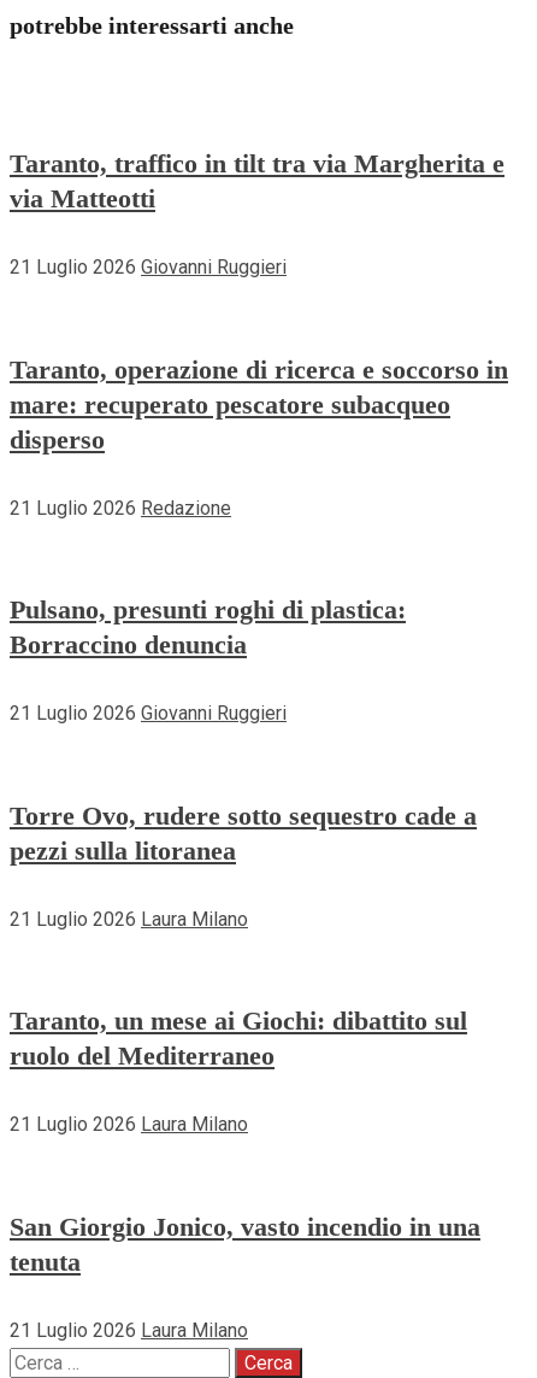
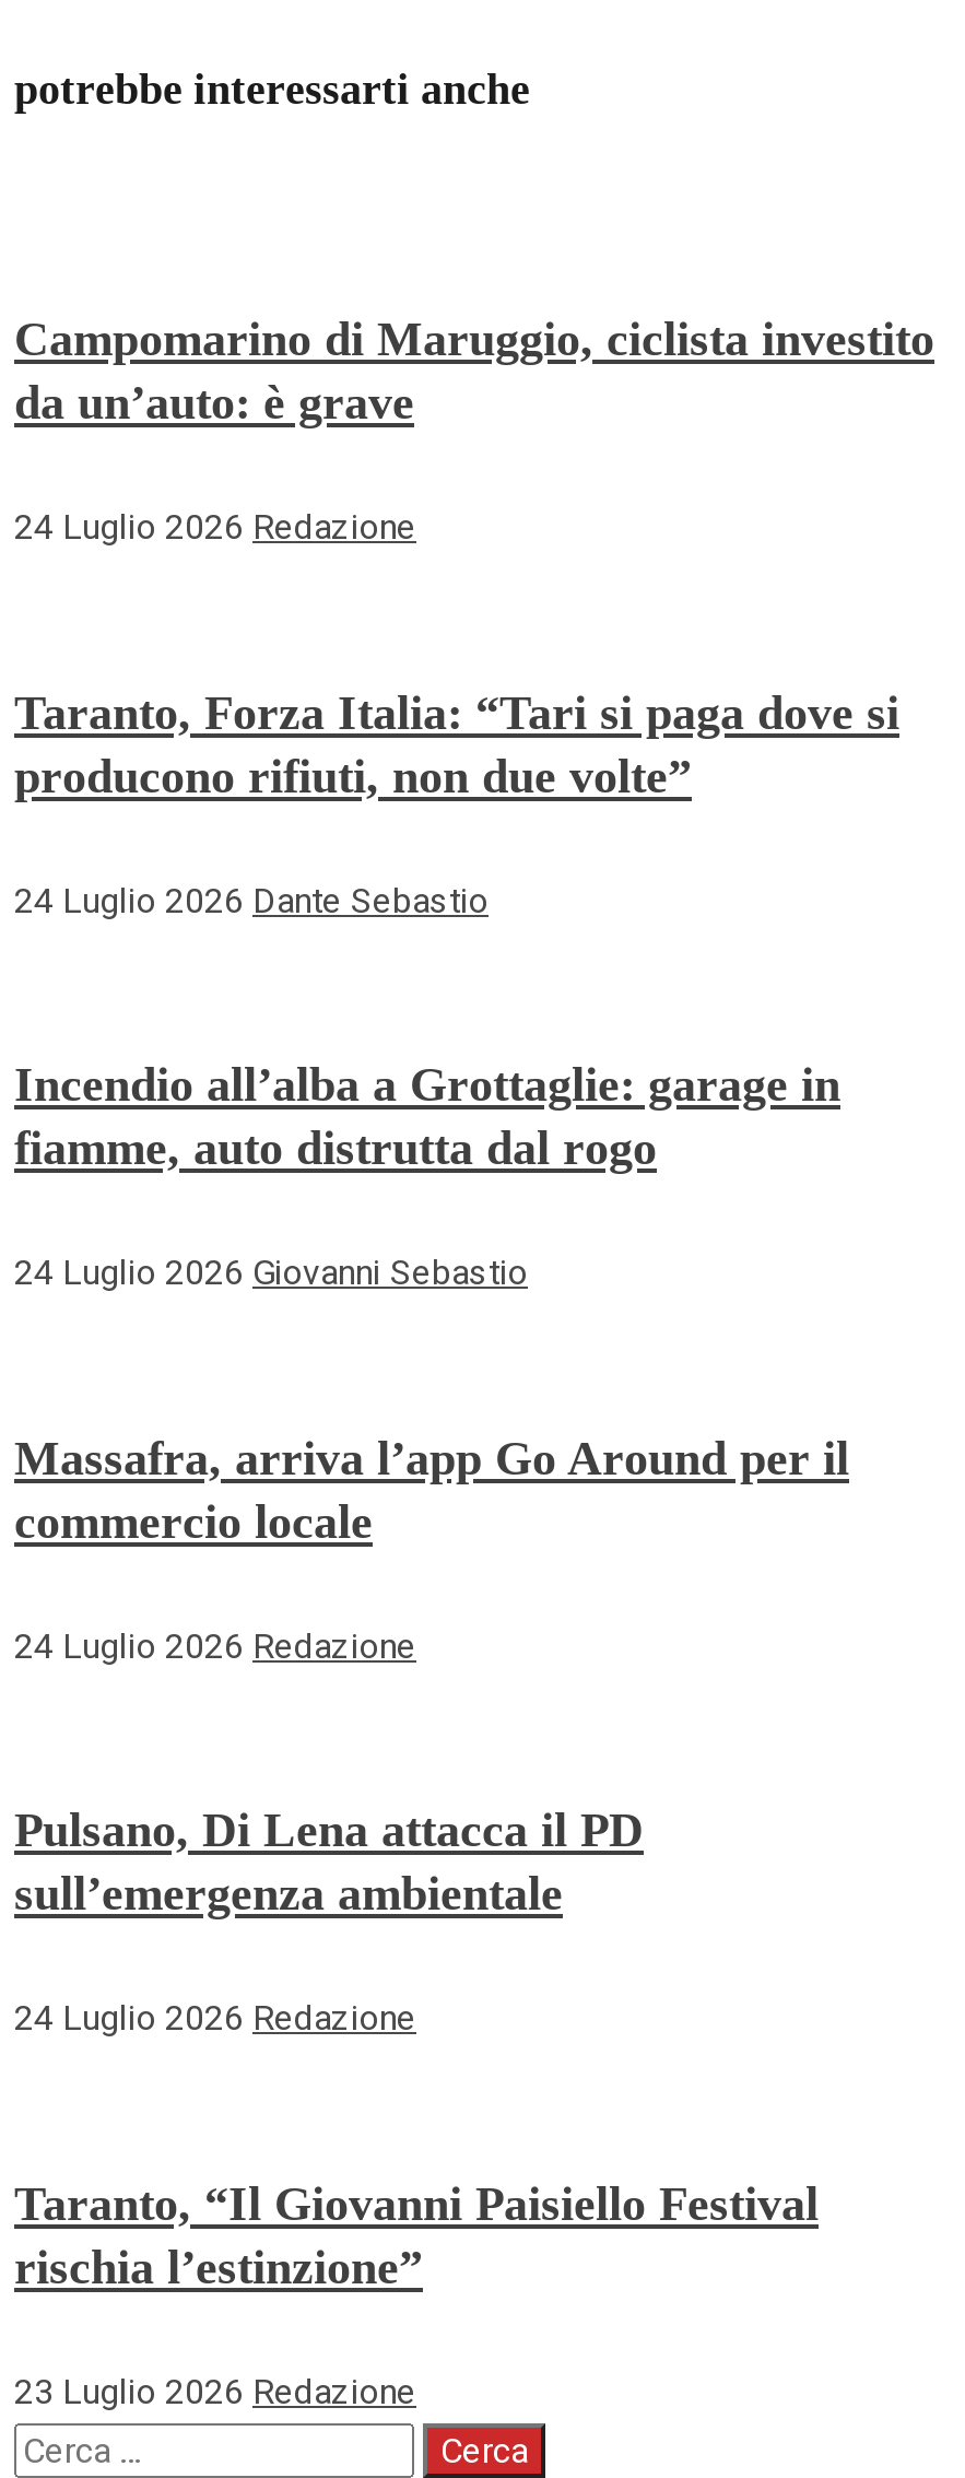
- Taranto, traffico in tilt tra via Margherita e
- via Matteotti
+ Campomarino di Maruggio, ciclista investito
+ da un’auto: è grave

- 21 Luglio 2026 Giovanni Ruggieri
+ 24 Luglio 2026 Redazione

- Taranto, operazione di ricerca e soccorso in
- mare: recuperato pescatore subacqueo
- disperso
+ Taranto, Forza Italia: “Tari si paga dove si
+ producono rifiuti, non due volte”

- 21 Luglio 2026 Redazione
+ 24 Luglio 2026 Dante Sebastio

- Pulsano, presunti roghi di plastica:
- Borraccino denuncia
+ Incendio all’alba a Grottaglie: garage in
+ fiamme, auto distrutta dal rogo

- 21 Luglio 2026 Giovanni Ruggieri
+ 24 Luglio 2026 Giovanni Sebastio

- Torre Ovo, rudere sotto sequestro cade a
- pezzi sulla litoranea
+ Massafra, arriva l’app Go Around per il
+ commercio locale

- 21 Luglio 2026 Laura Milano
+ 24 Luglio 2026 Redazione

- Taranto, un mese ai Giochi: dibattito sul
- ruolo del Mediterraneo
+ Pulsano, Di Lena attacca il PD
+ sull’emergenza ambientale

- 21 Luglio 2026 Laura Milano
+ 24 Luglio 2026 Redazione

- San Giorgio Jonico, vasto incendio in una
- tenuta
+ Taranto, “Il Giovanni Paisiello Festival
+ rischia l’estinzione”

- 21 Luglio 2026 Laura Milano
+ 23 Luglio 2026 Redazione
